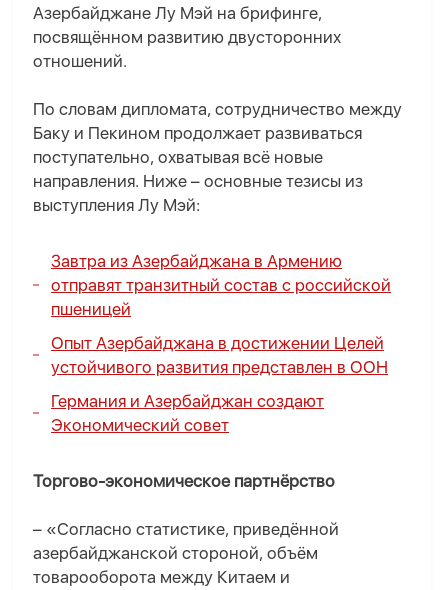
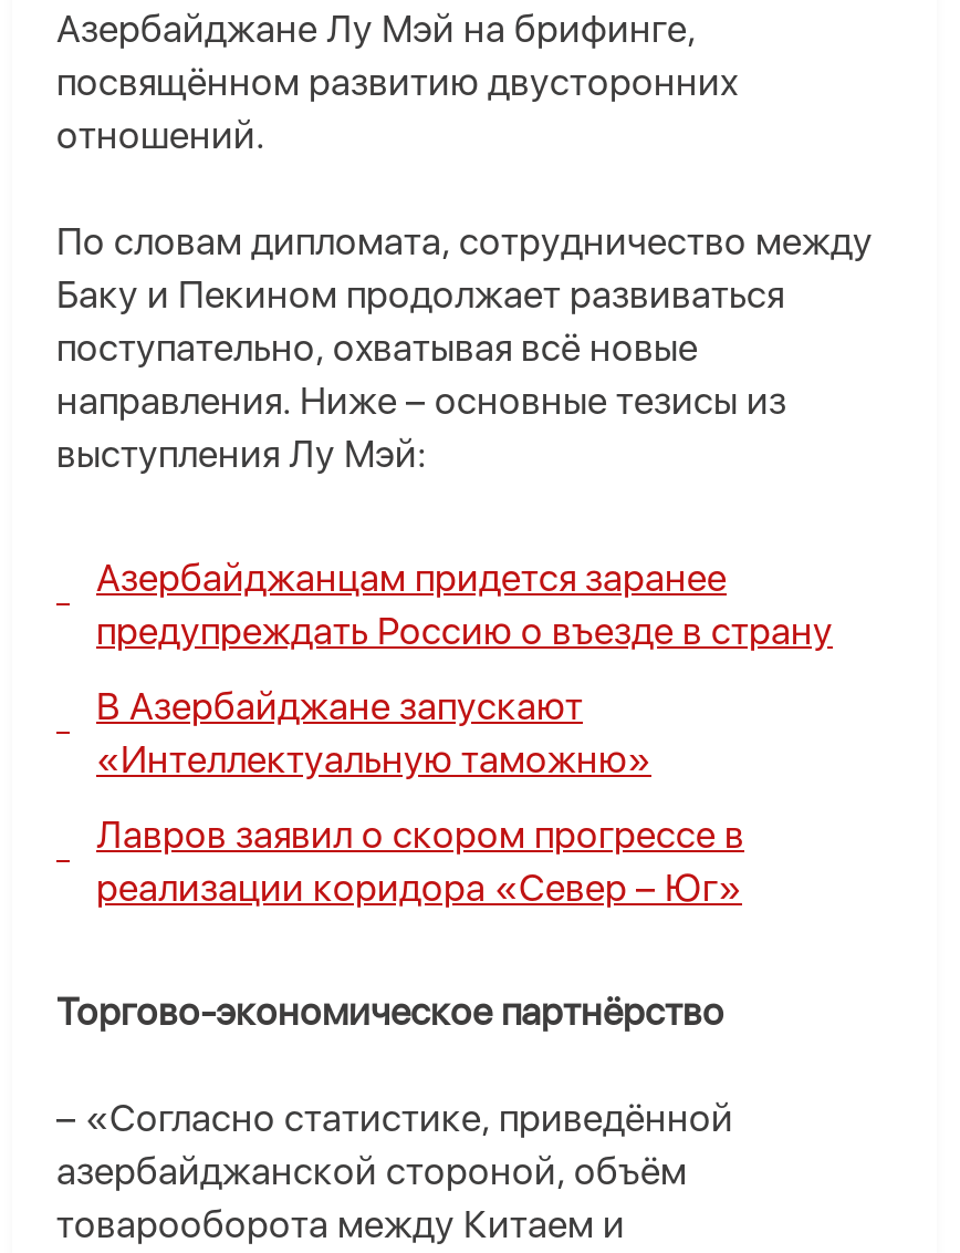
- Завтра из Азербайджана в Армению
- отправят транзитный состав с российской
- пшеницей
+ Азербайджанцам придется заранее
+ предупреждать Россию о въезде в страну

- Опыт Азербайджана в достижении Целей
- устойчивого развития представлен в ООН
+ В Азербайджане запускают
+ «Интеллектуальную таможню»

- Германия и Азербайджан создают
- Экономический совет
+ Лавров заявил о скором прогрессе в
+ реализации коридора «Север – Юг»
